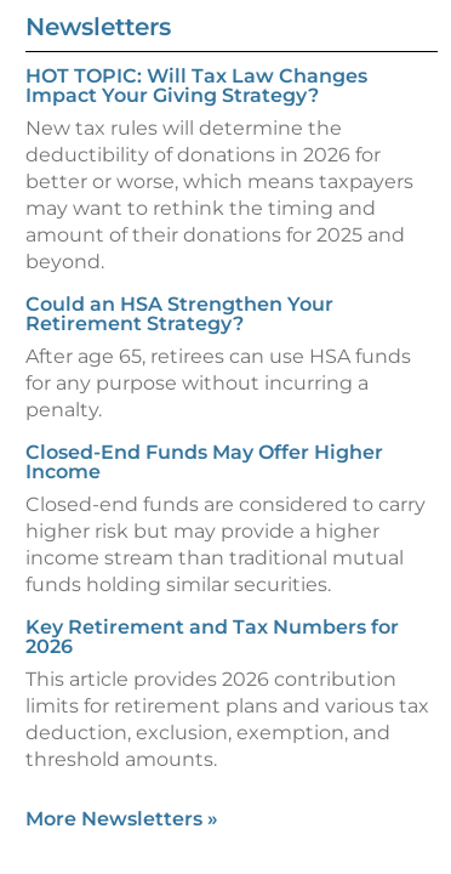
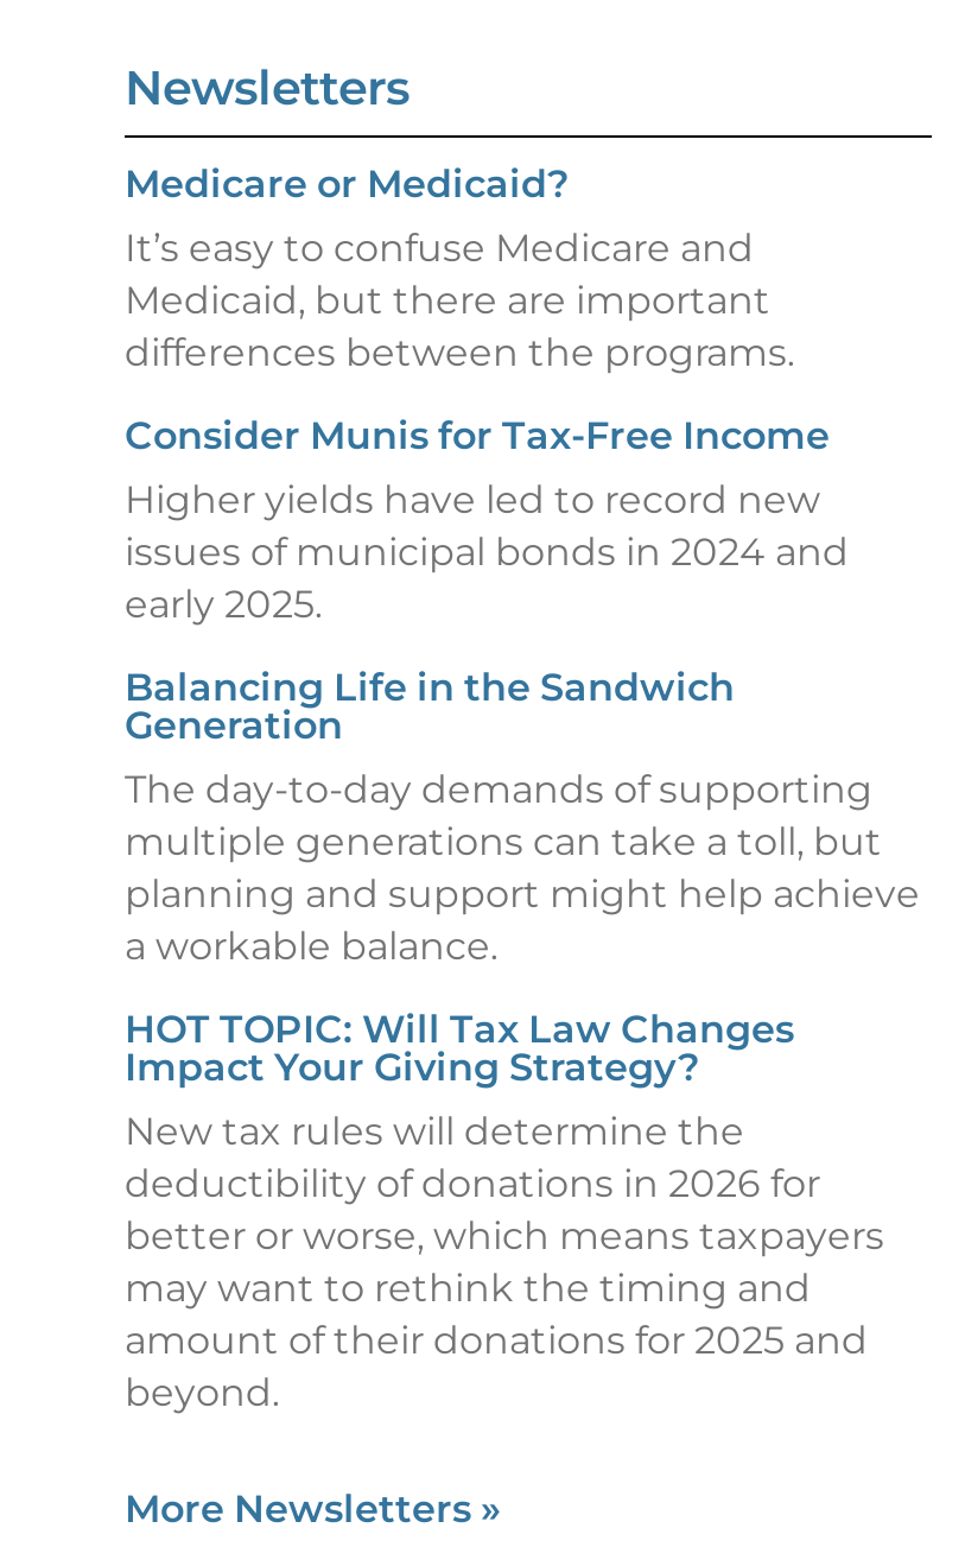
+ Medicare or Medicaid?
+ It’s easy to confuse Medicare and
+ Medicaid, but there are important
+ differences between the programs.
+ Consider Munis for Tax-Free Income
+ Higher yields have led to record new
+ issues of municipal bonds in 2024 and
+ early 2025.
+ Balancing Life in the Sandwich
+ Generation
+ The day-to-day demands of supporting
+ multiple generations can take a toll, but
+ planning and support might help achieve
+ a workable balance.

moved down: HOT TOPIC: Will Tax Law Changes | Impact Your Giving Strategy? | New tax rules will determine the | deductibility of donations in 2026 for | better or worse, which means taxpayers | may want to rethink the timing and | amount of their donations for 2025 and | beyond.

- Could an HSA Strengthen Your
- Retirement Strategy?
- After age 65, retirees can use HSA funds
- for any purpose without incurring a
- penalty.
- Closed-End Funds May Offer Higher
- Income
- Closed-end funds are considered to carry
- higher risk but may provide a higher
- income stream than traditional mutual
- funds holding similar securities.
- Key Retirement and Tax Numbers for
- 2026
- This article provides 2026 contribution
- limits for retirement plans and various tax
- deduction, exclusion, exemption, and
- threshold amounts.
